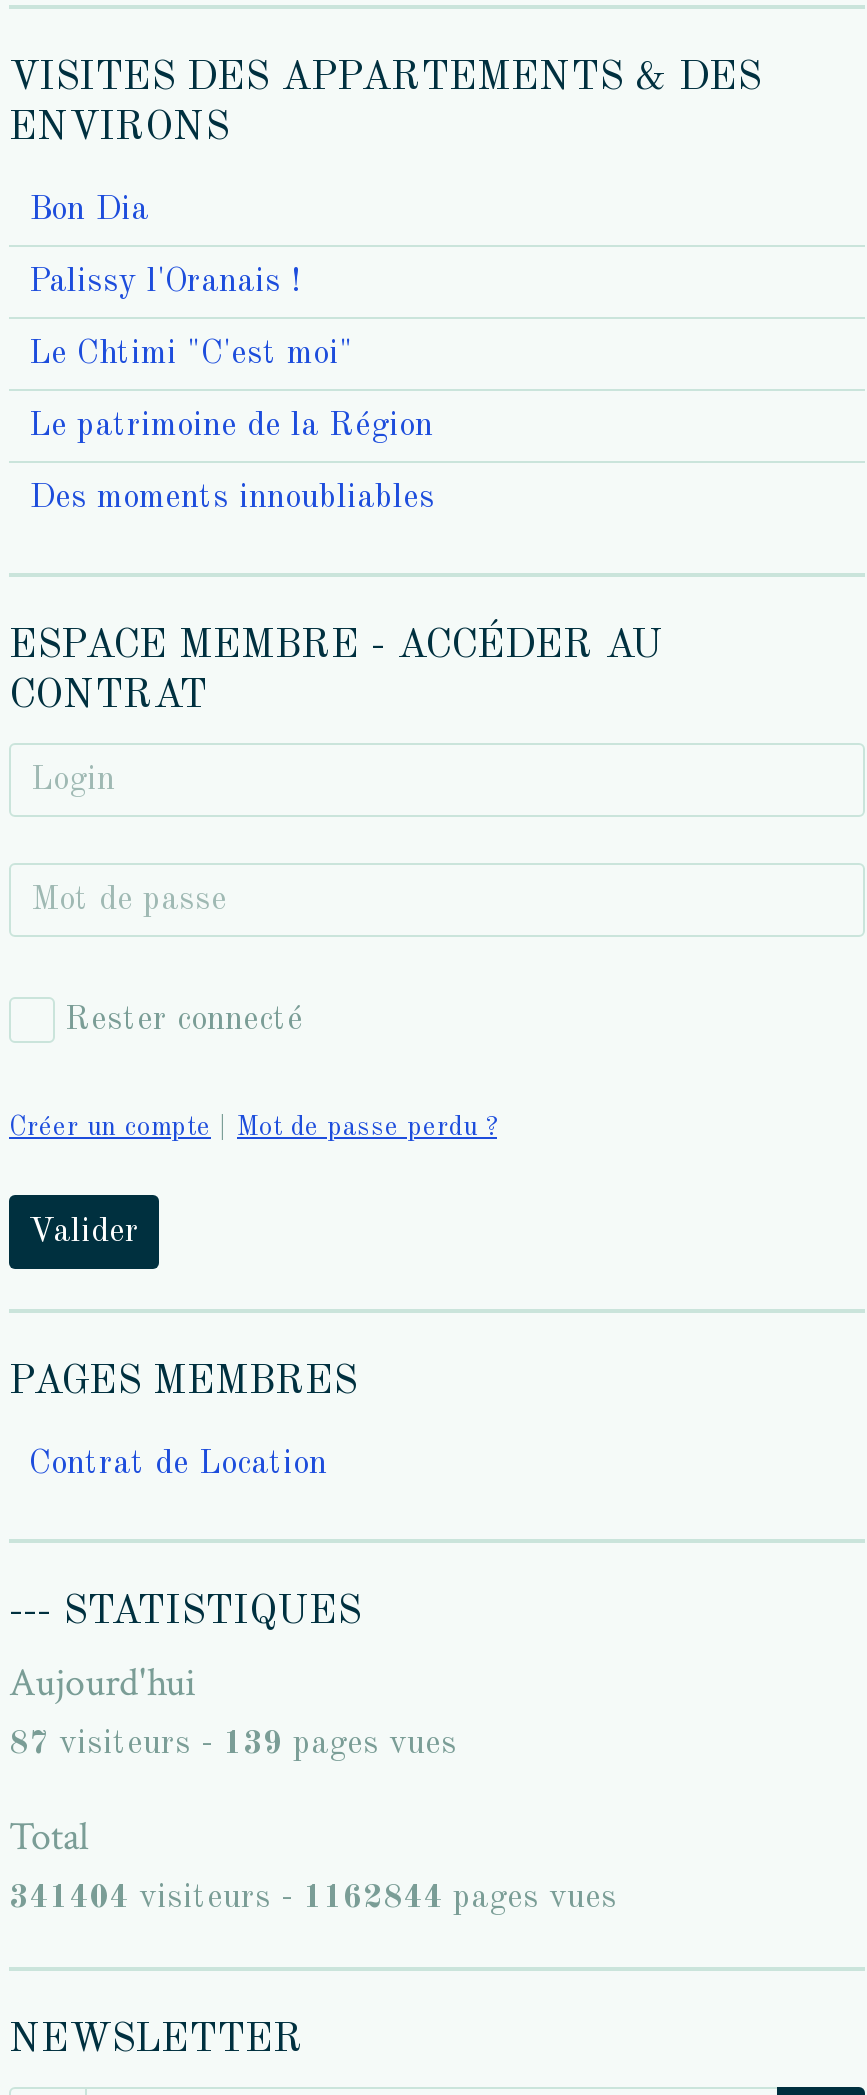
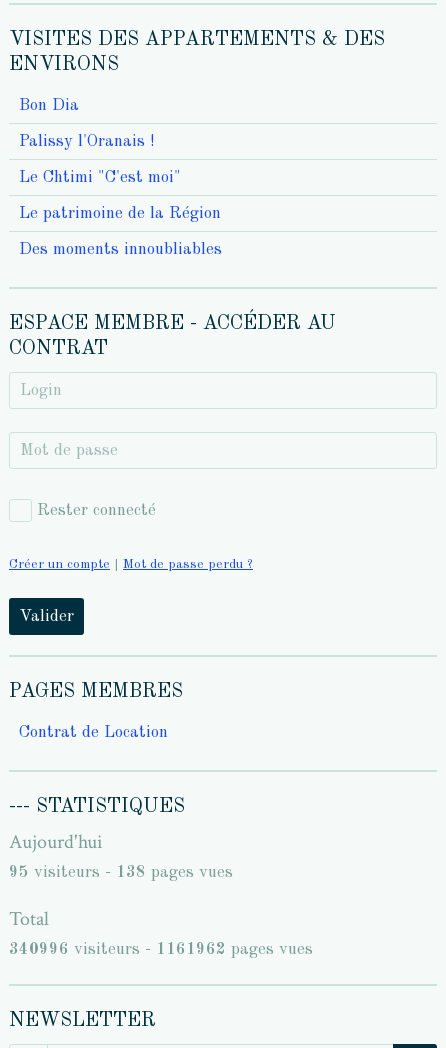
- 87 visiteurs - 139 pages vues
+ 95 visiteurs - 138 pages vues

- 341404 visiteurs - 1162844 pages vues
+ 340996 visiteurs - 1161962 pages vues
